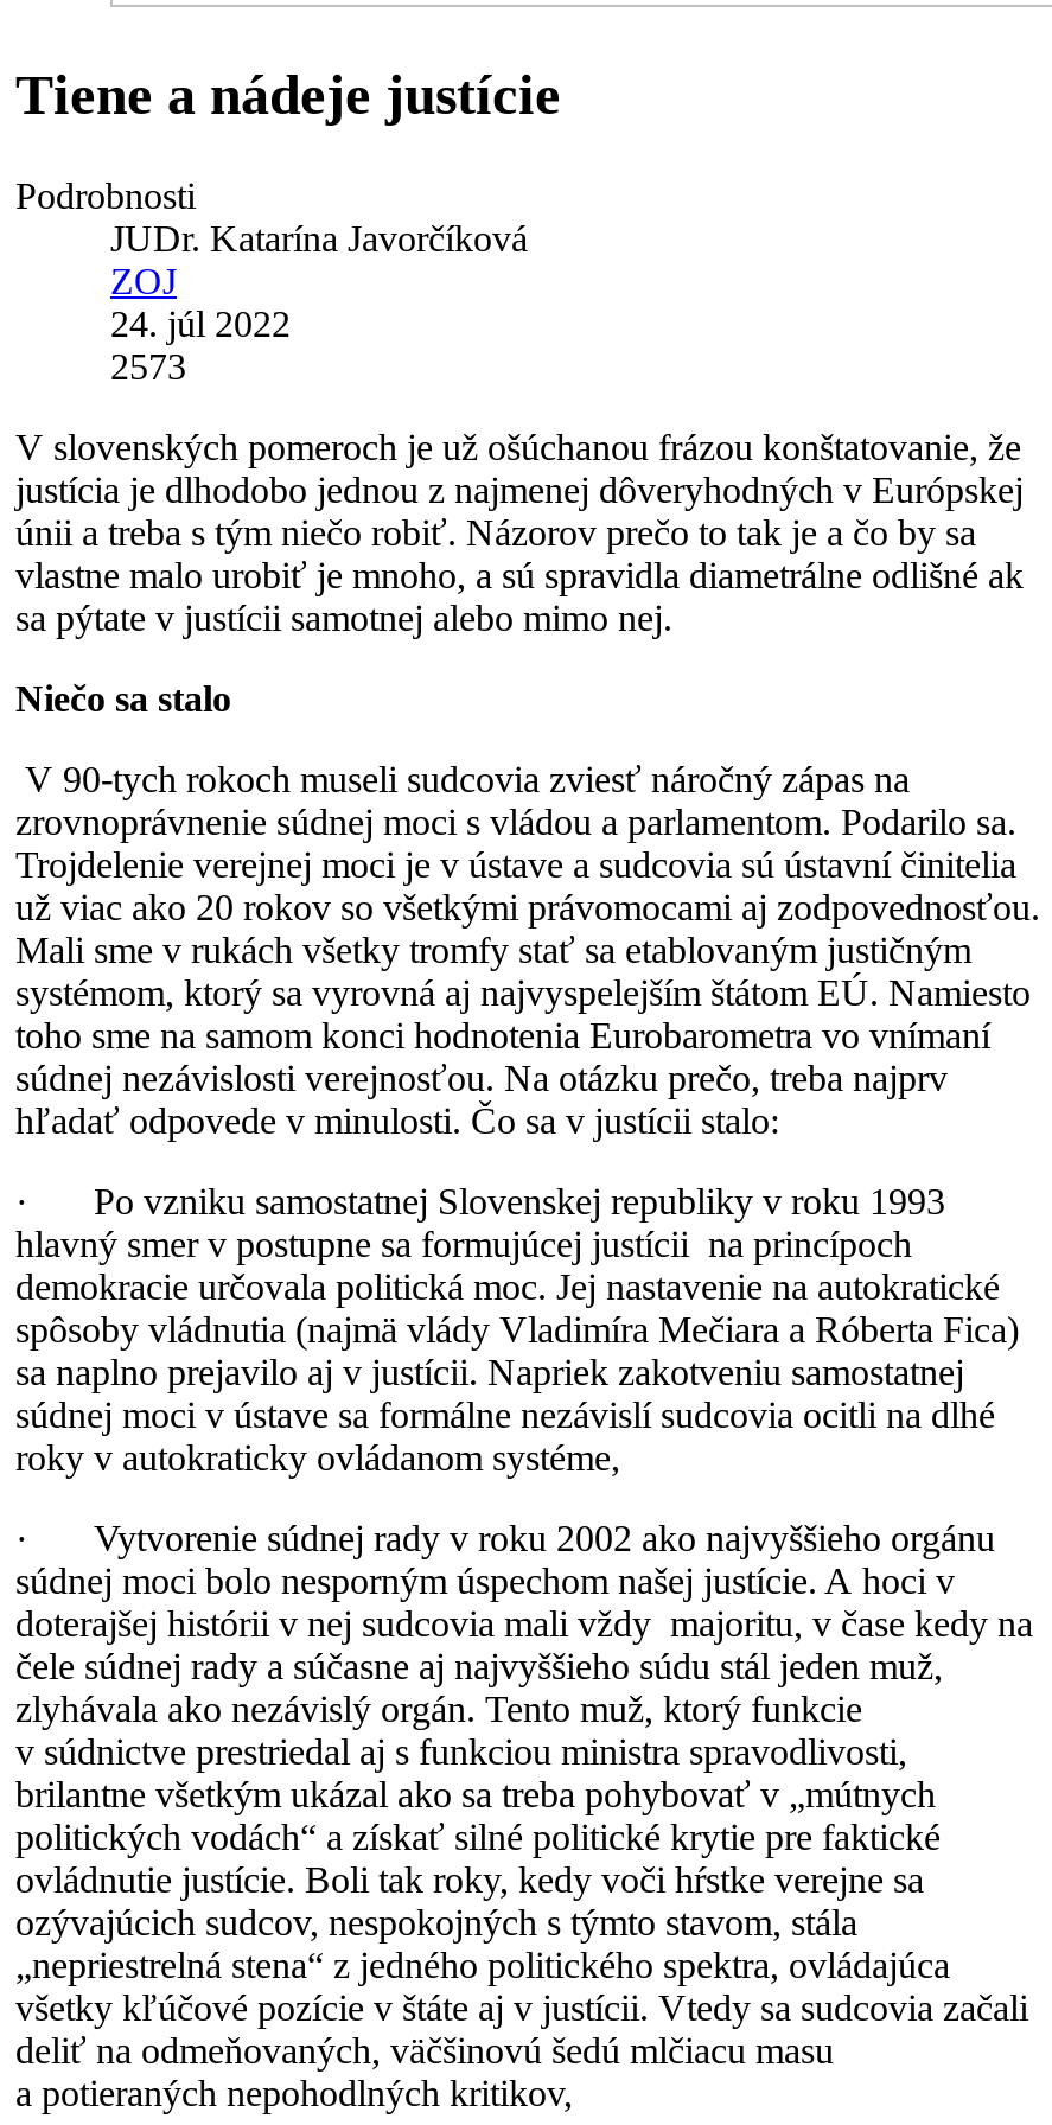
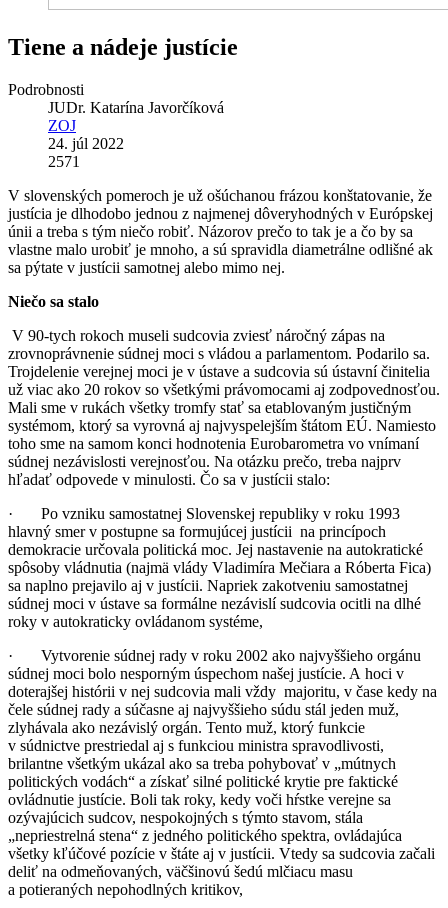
- 2573
+ 2571
